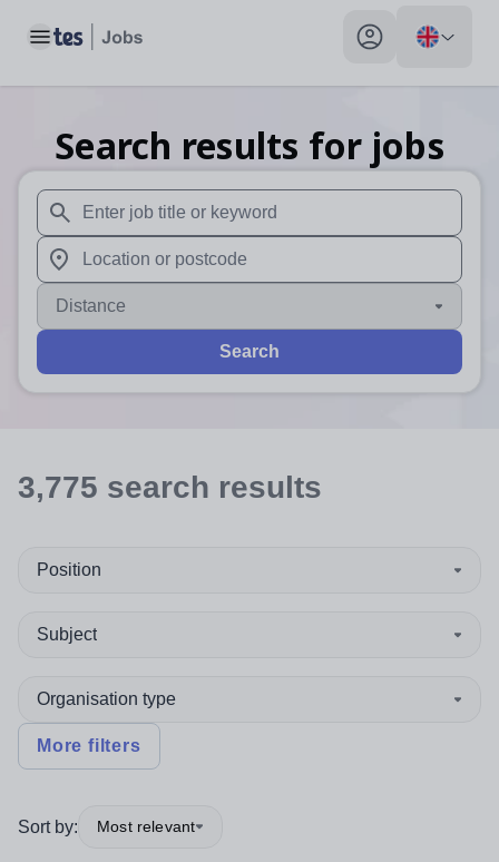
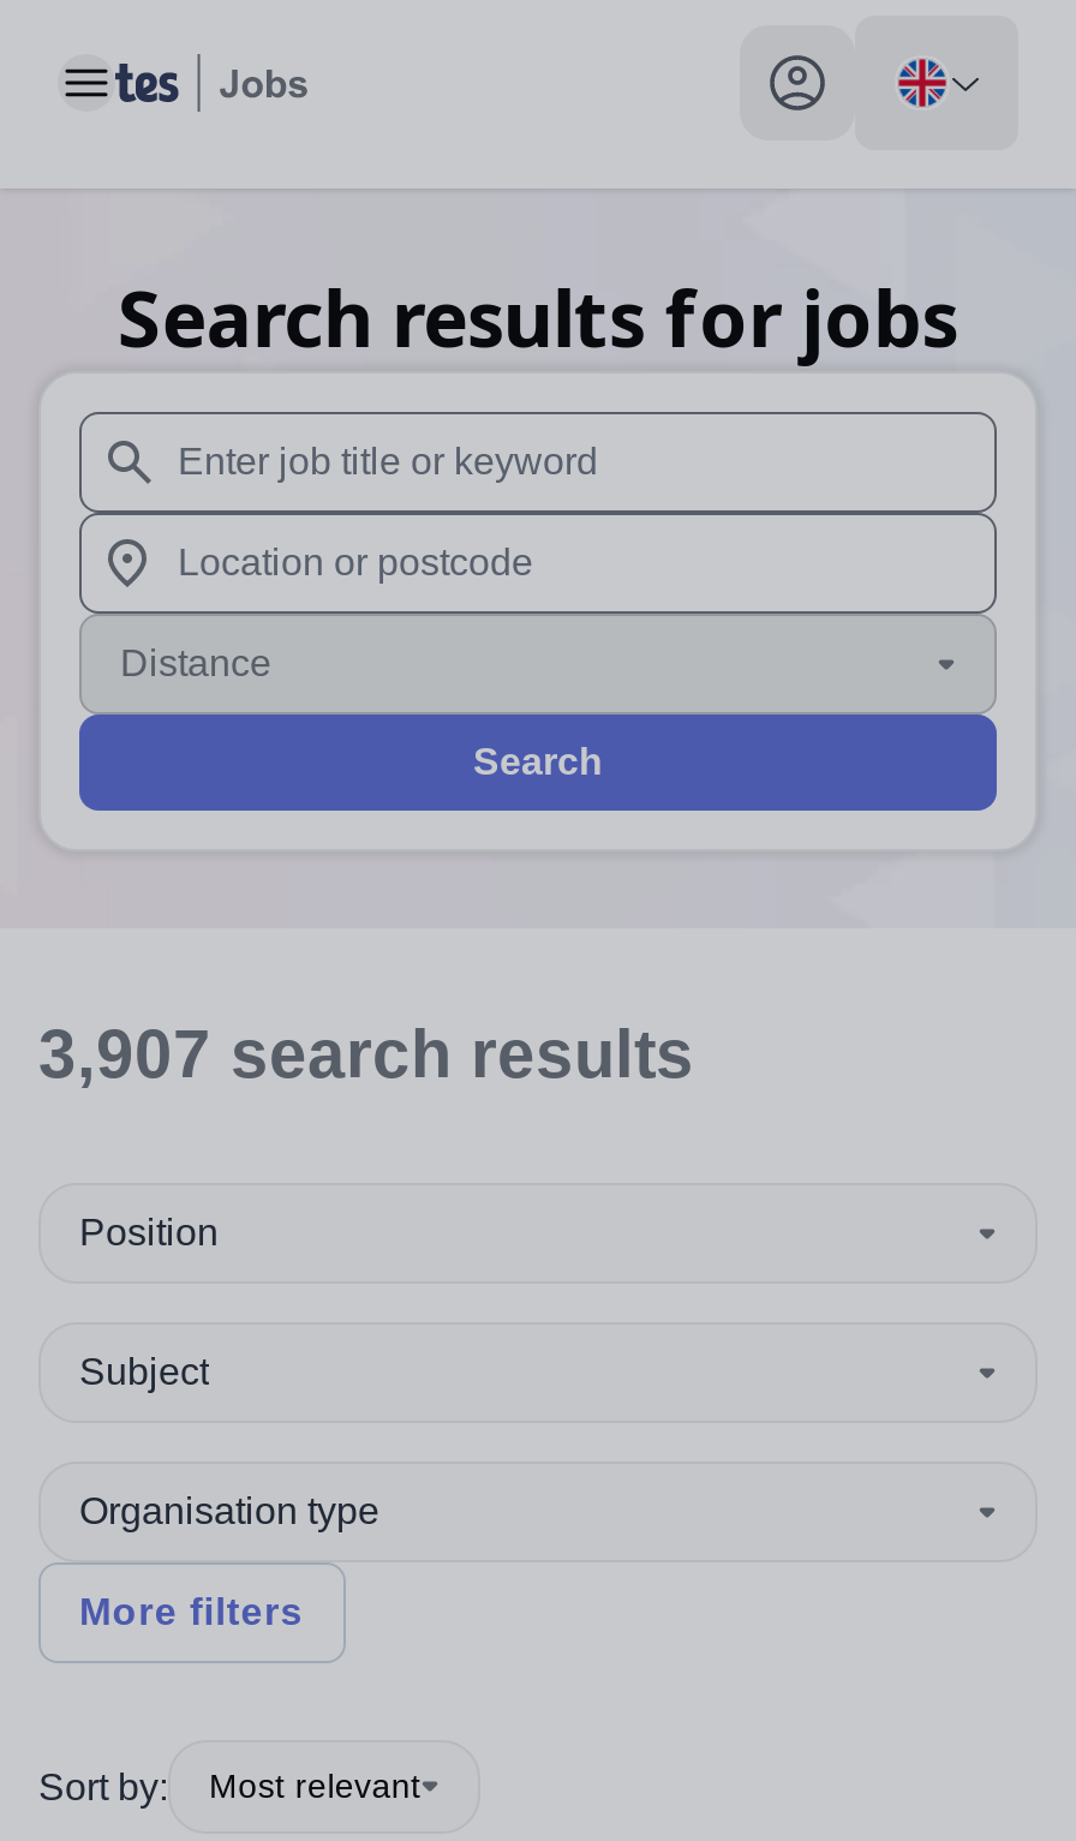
- 3,775 search results
+ 3,907 search results
